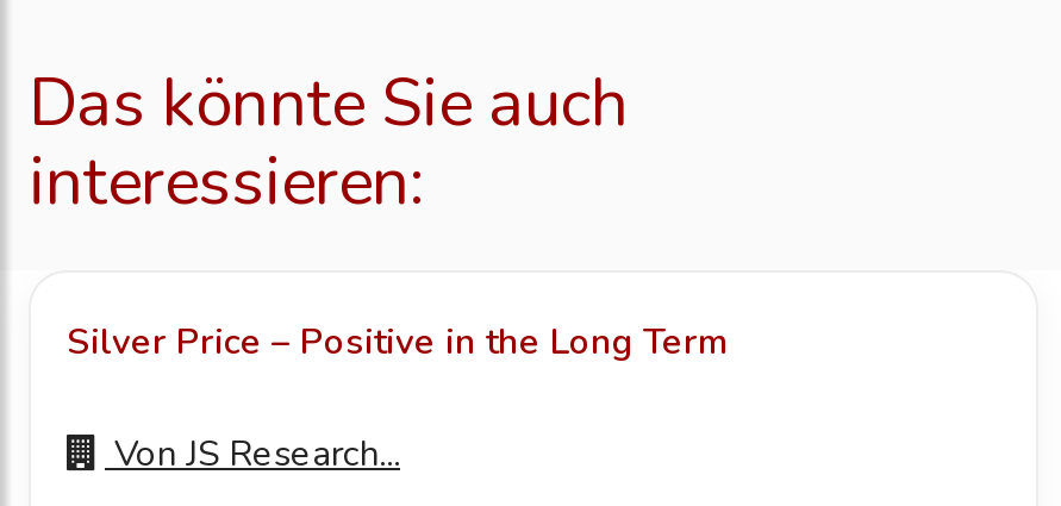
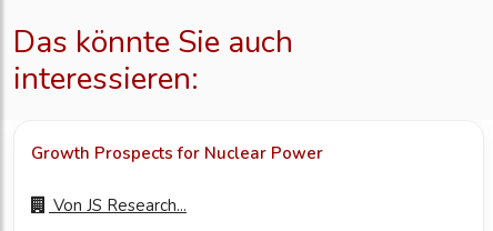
- Silver Price – Positive in the Long Term
+ Growth Prospects for Nuclear Power
